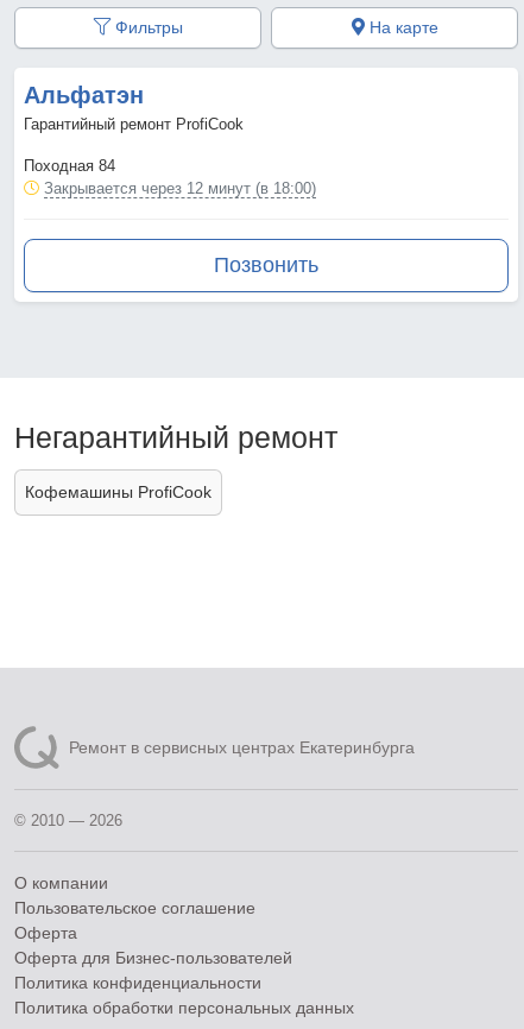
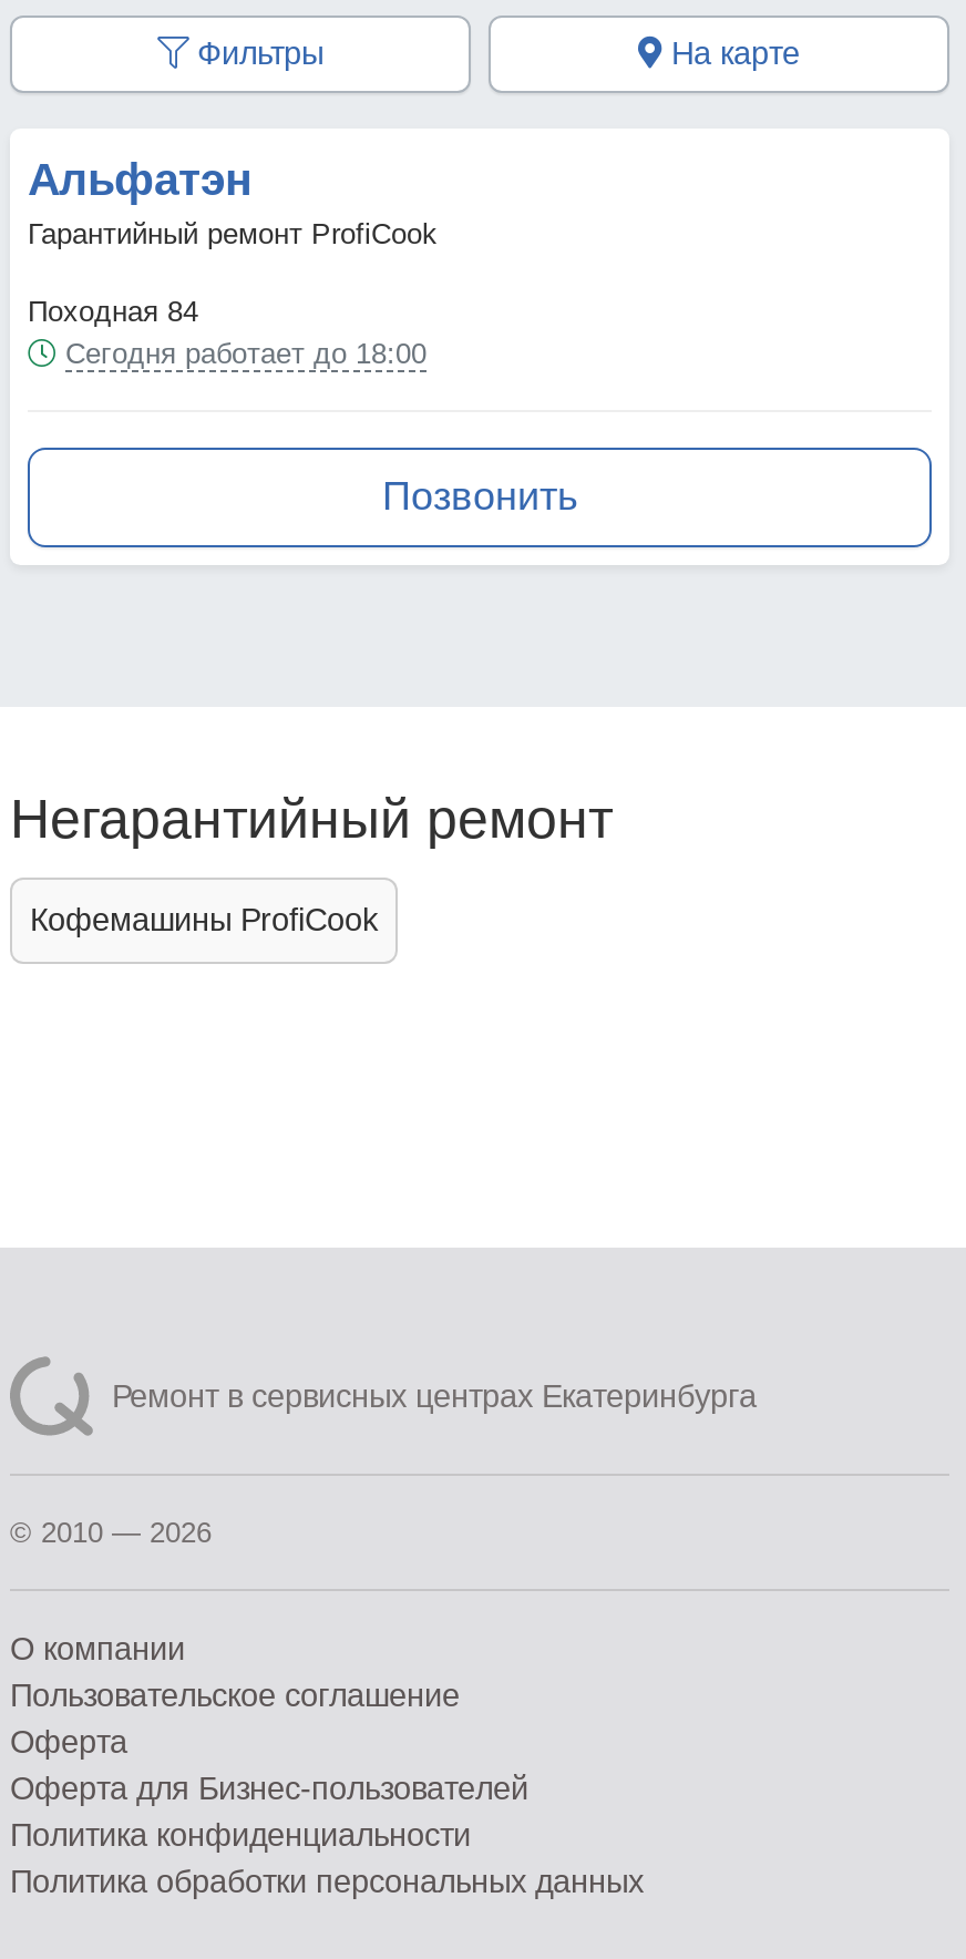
- Закрывается через 12 минут (в 18:00)
+ Сегодня работает до 18:00
